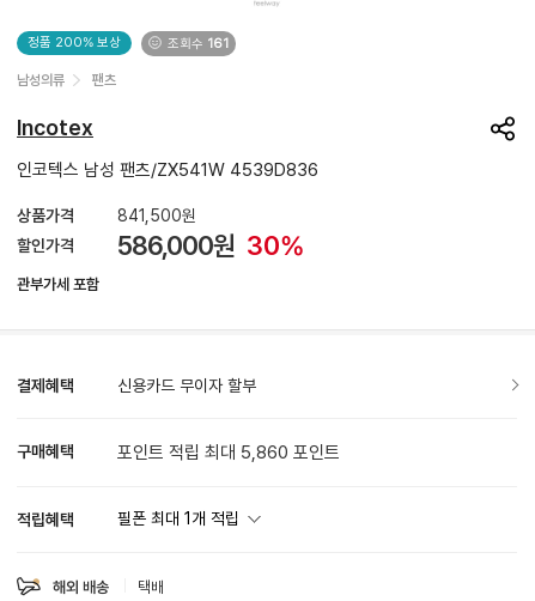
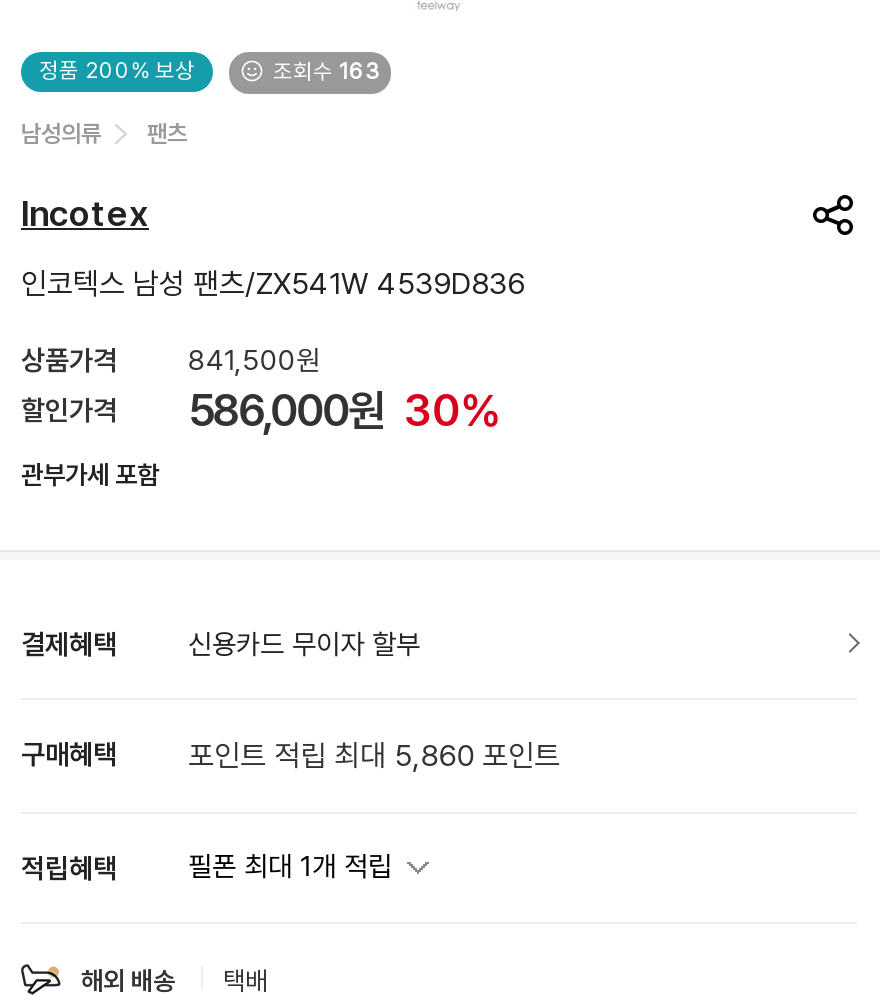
- 조회수 161
+ 조회수 163
